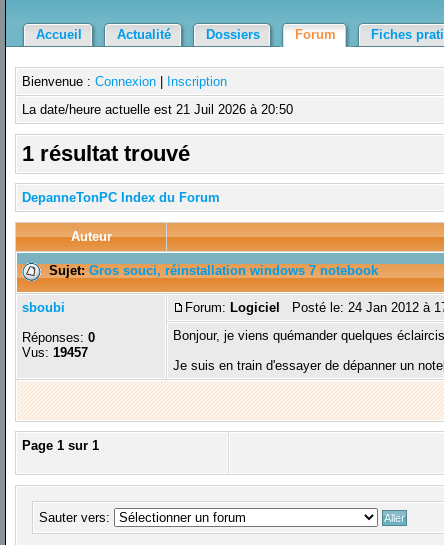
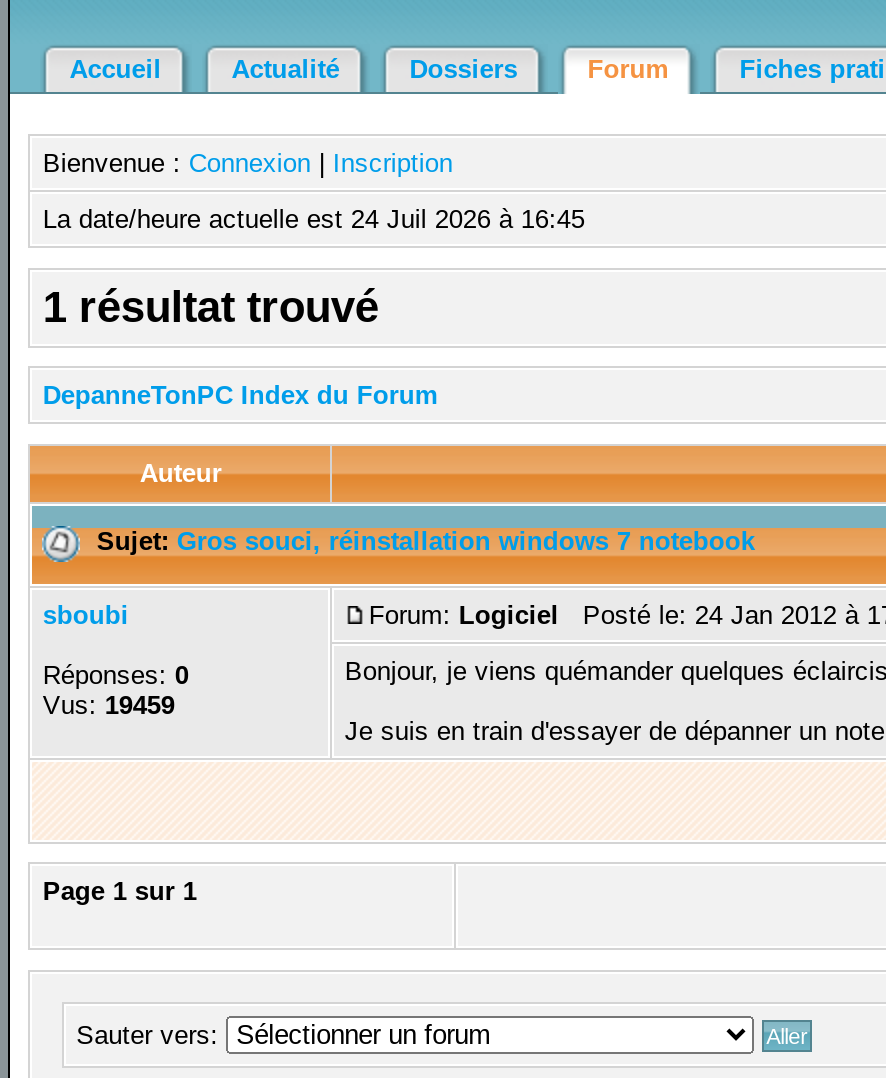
- La date/heure actuelle est 21 Juil 2026 à 20:50
+ La date/heure actuelle est 24 Juil 2026 à 16:45

- Vus: 19457
+ Vus: 19459
